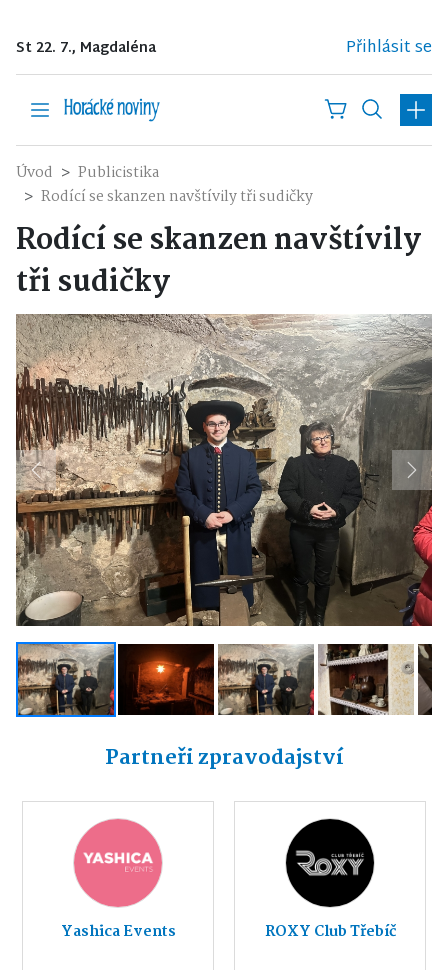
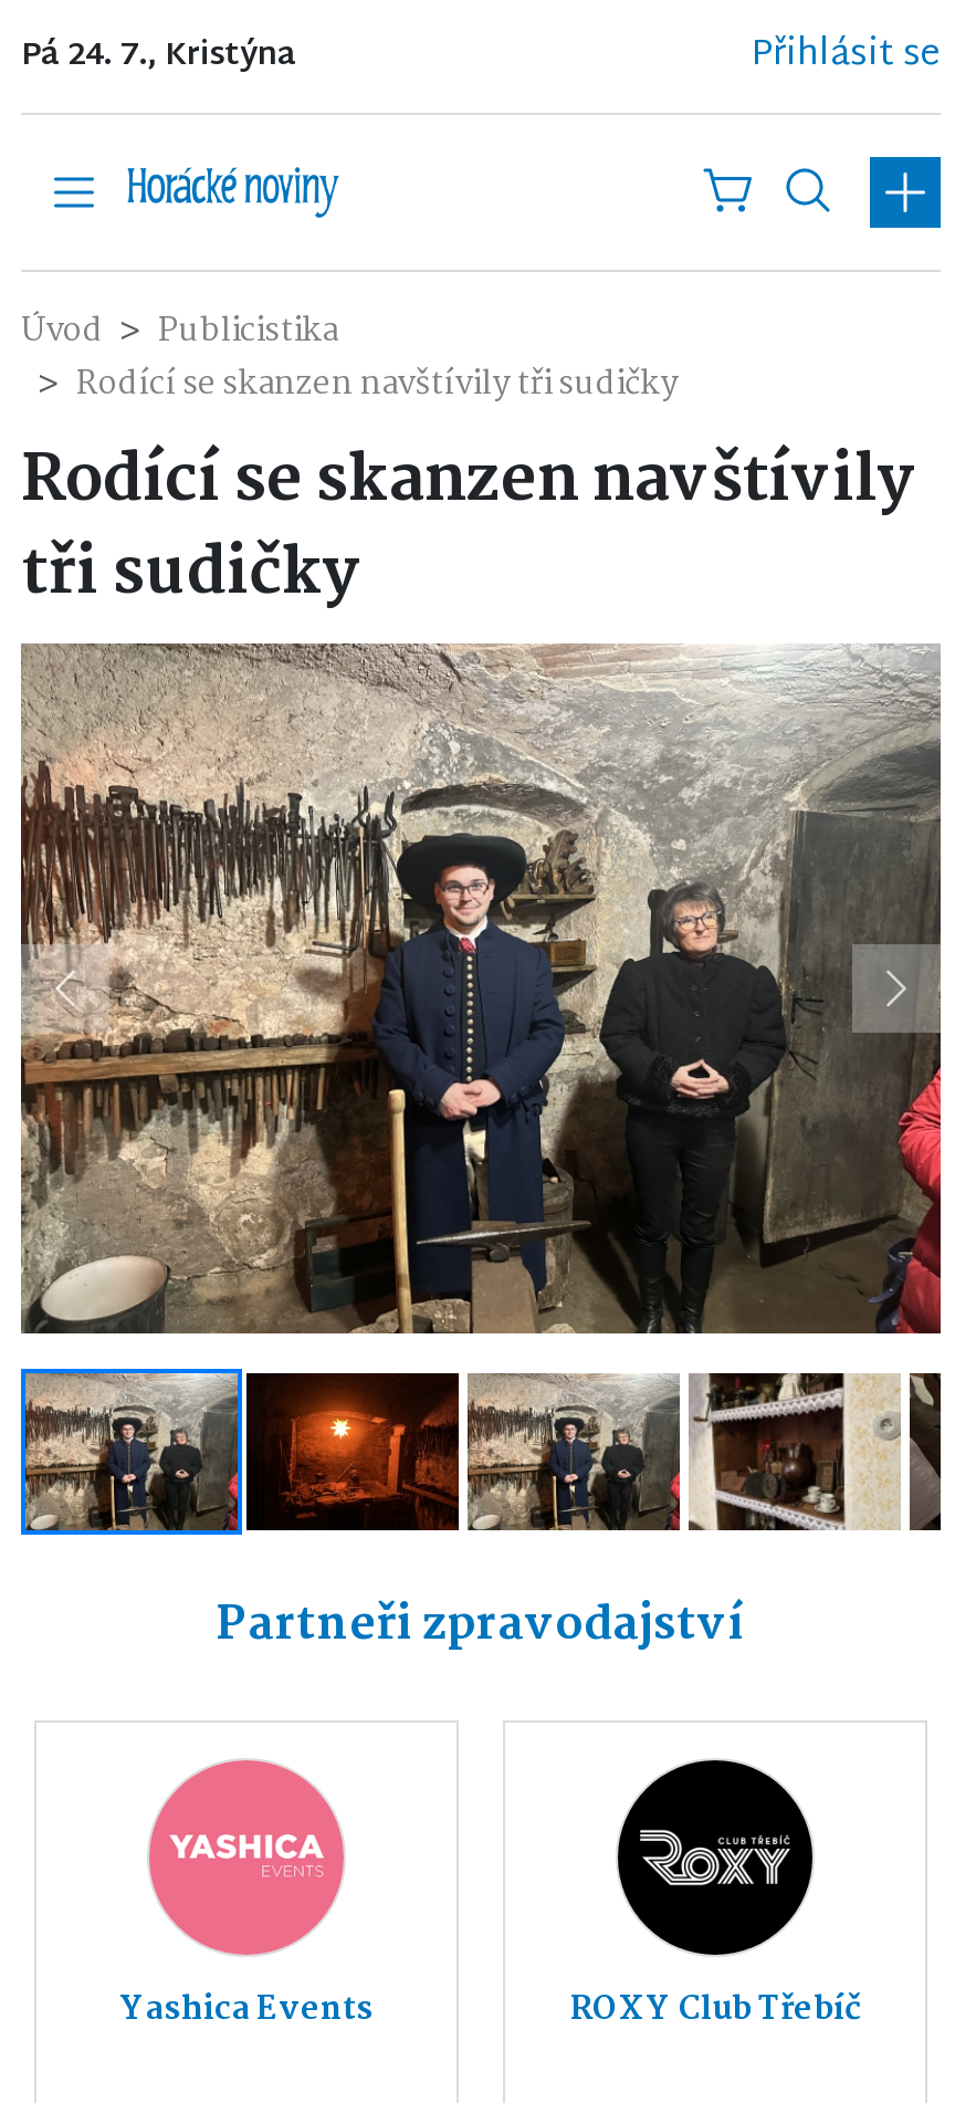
- St 22. 7., Magdaléna
+ Pá 24. 7., Kristýna
